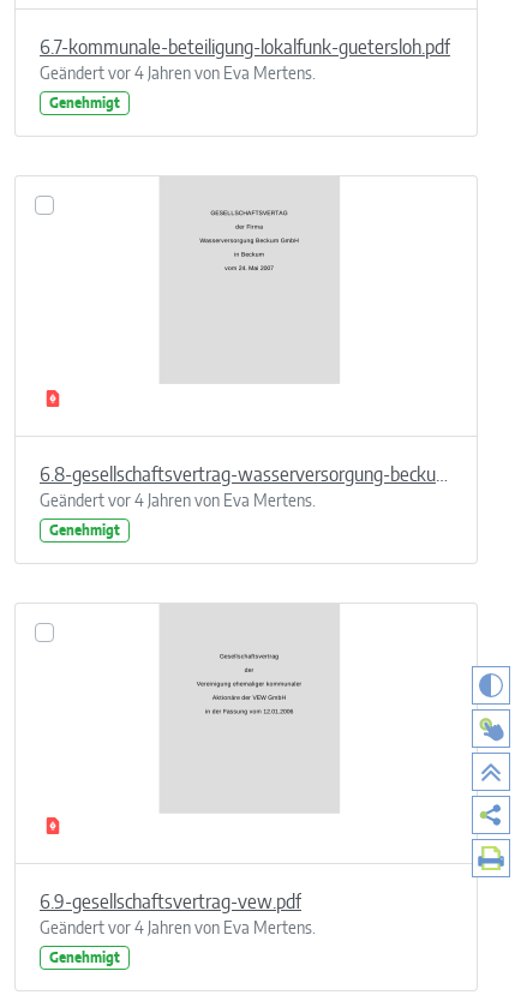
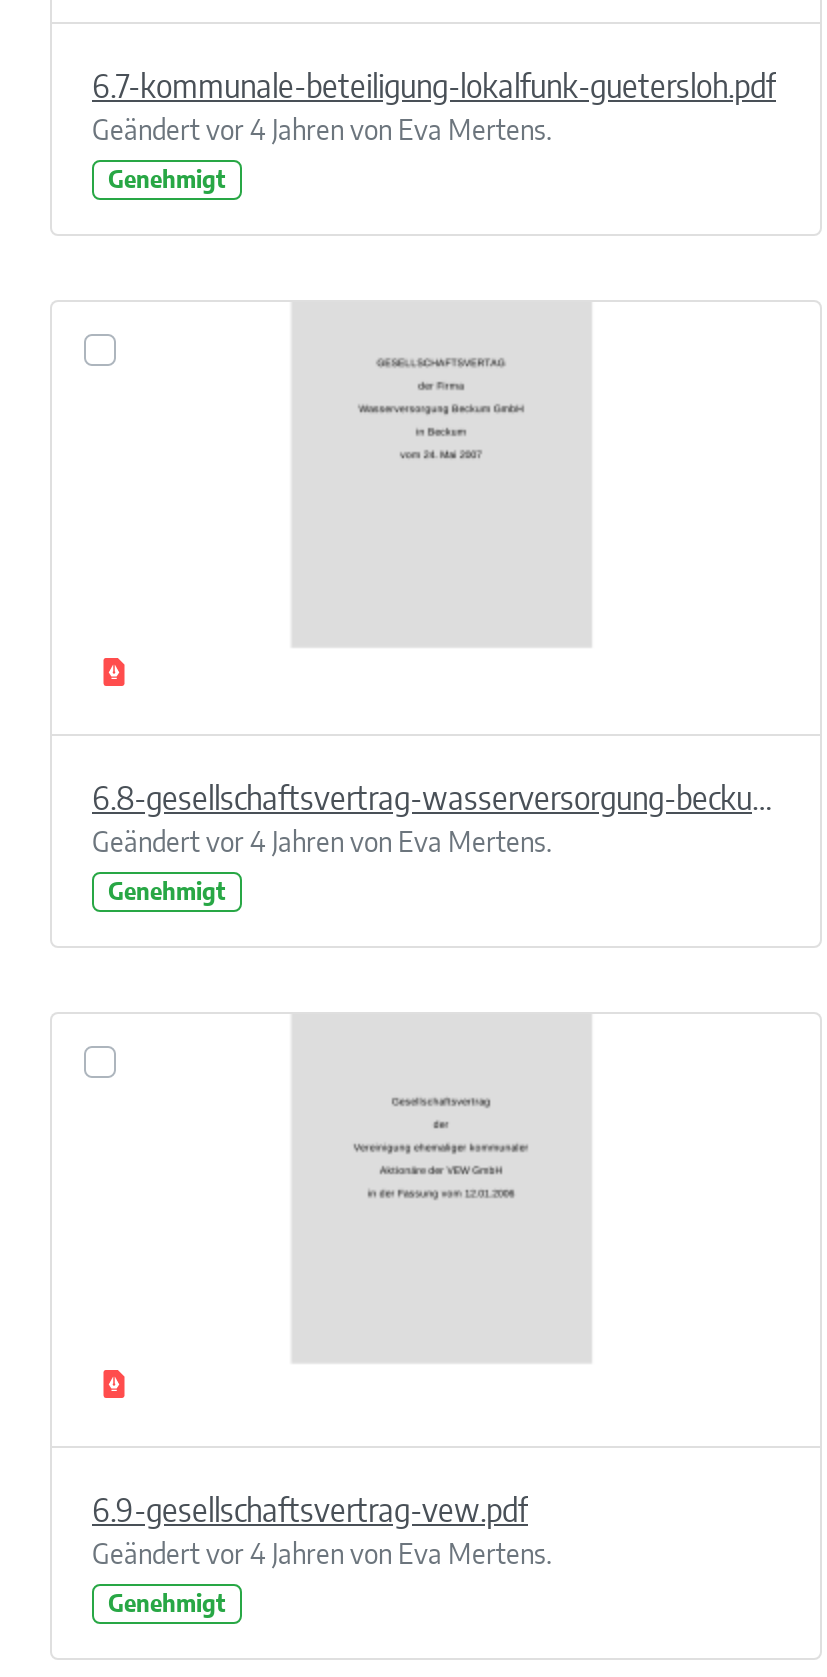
- [image]
